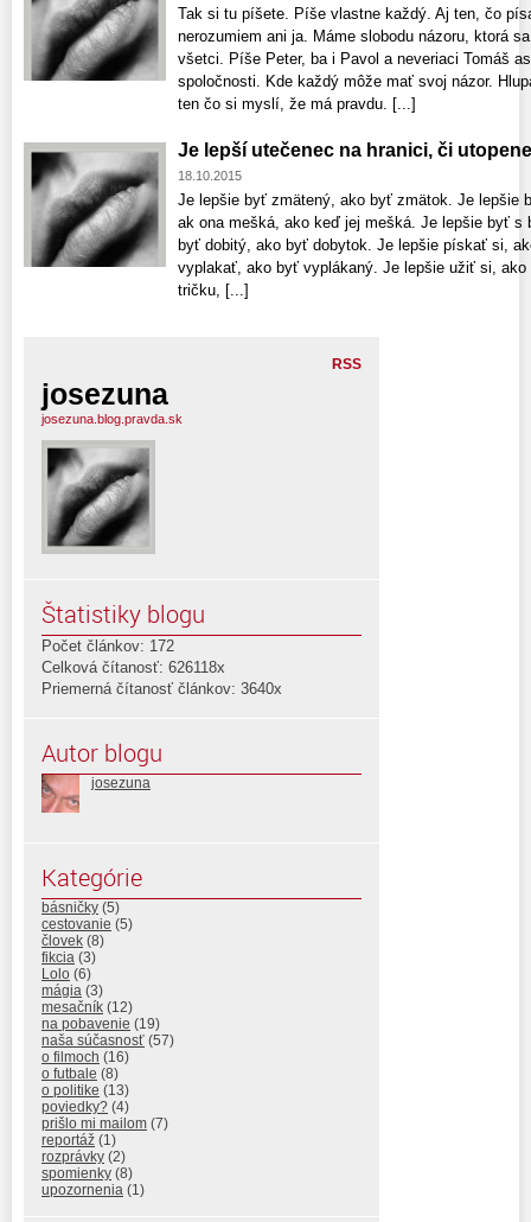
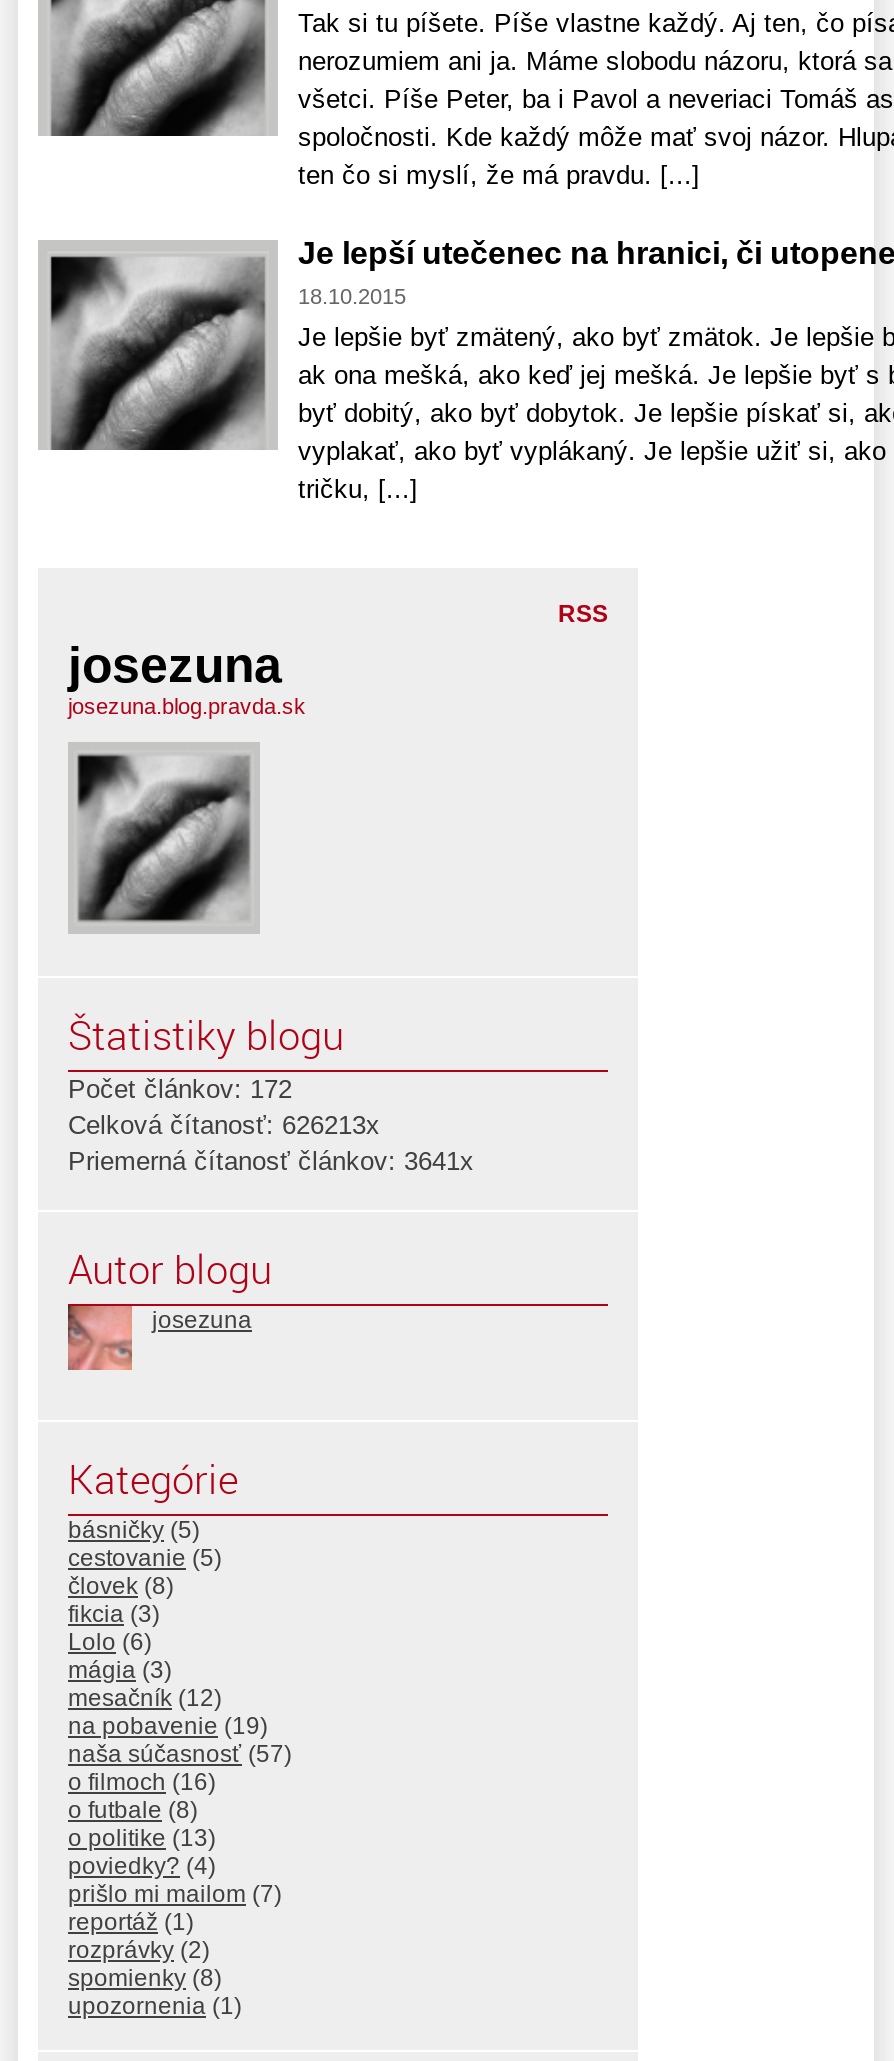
- Celková čítanosť: 626118x
+ Celková čítanosť: 626213x

- Priemerná čítanosť článkov: 3640x
+ Priemerná čítanosť článkov: 3641x
